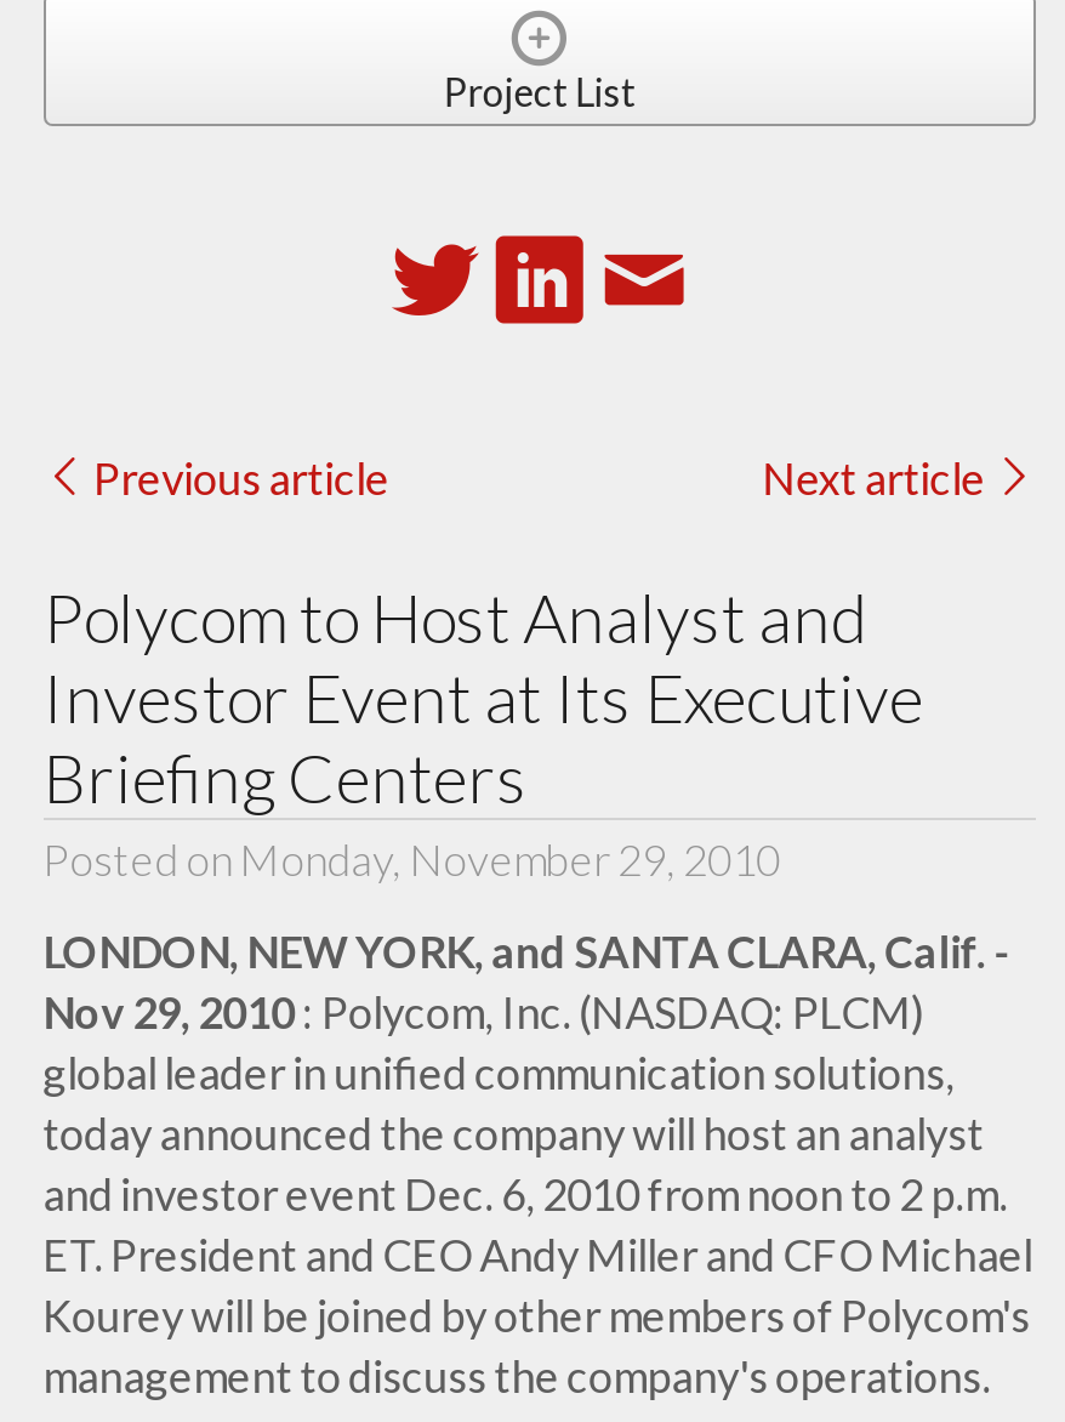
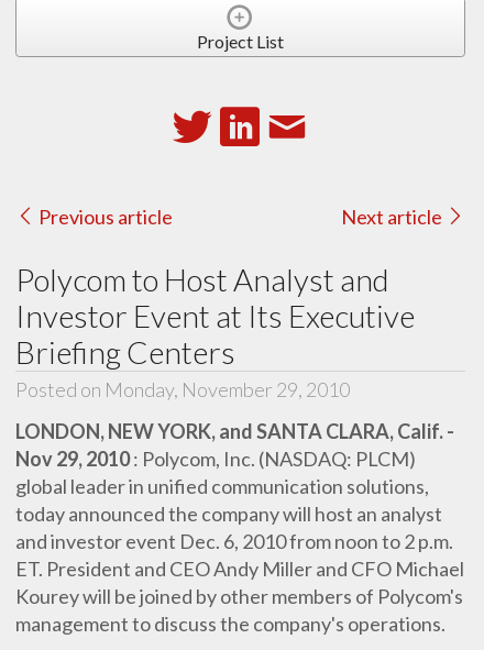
- [image]
+ [image]
